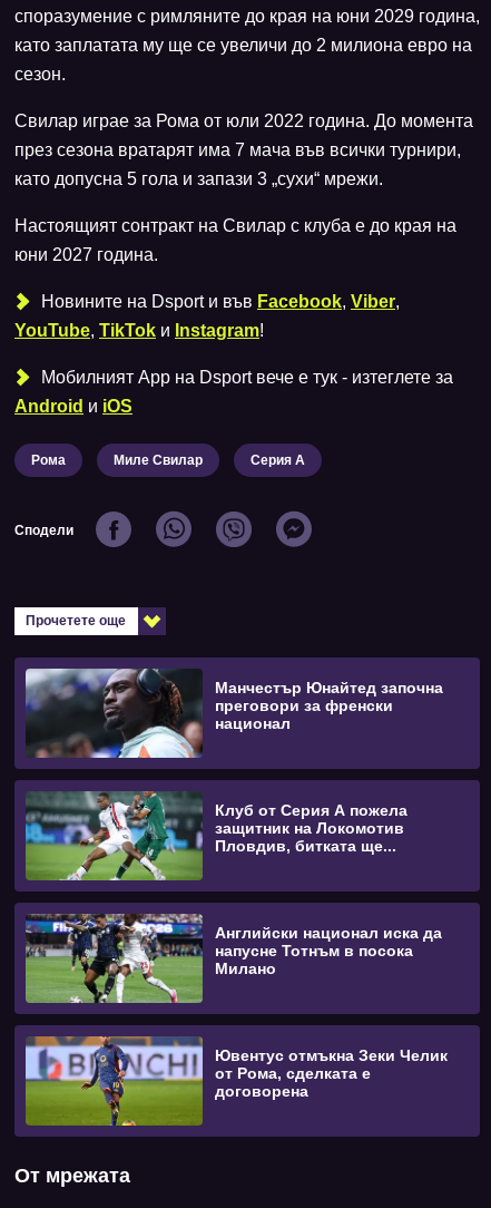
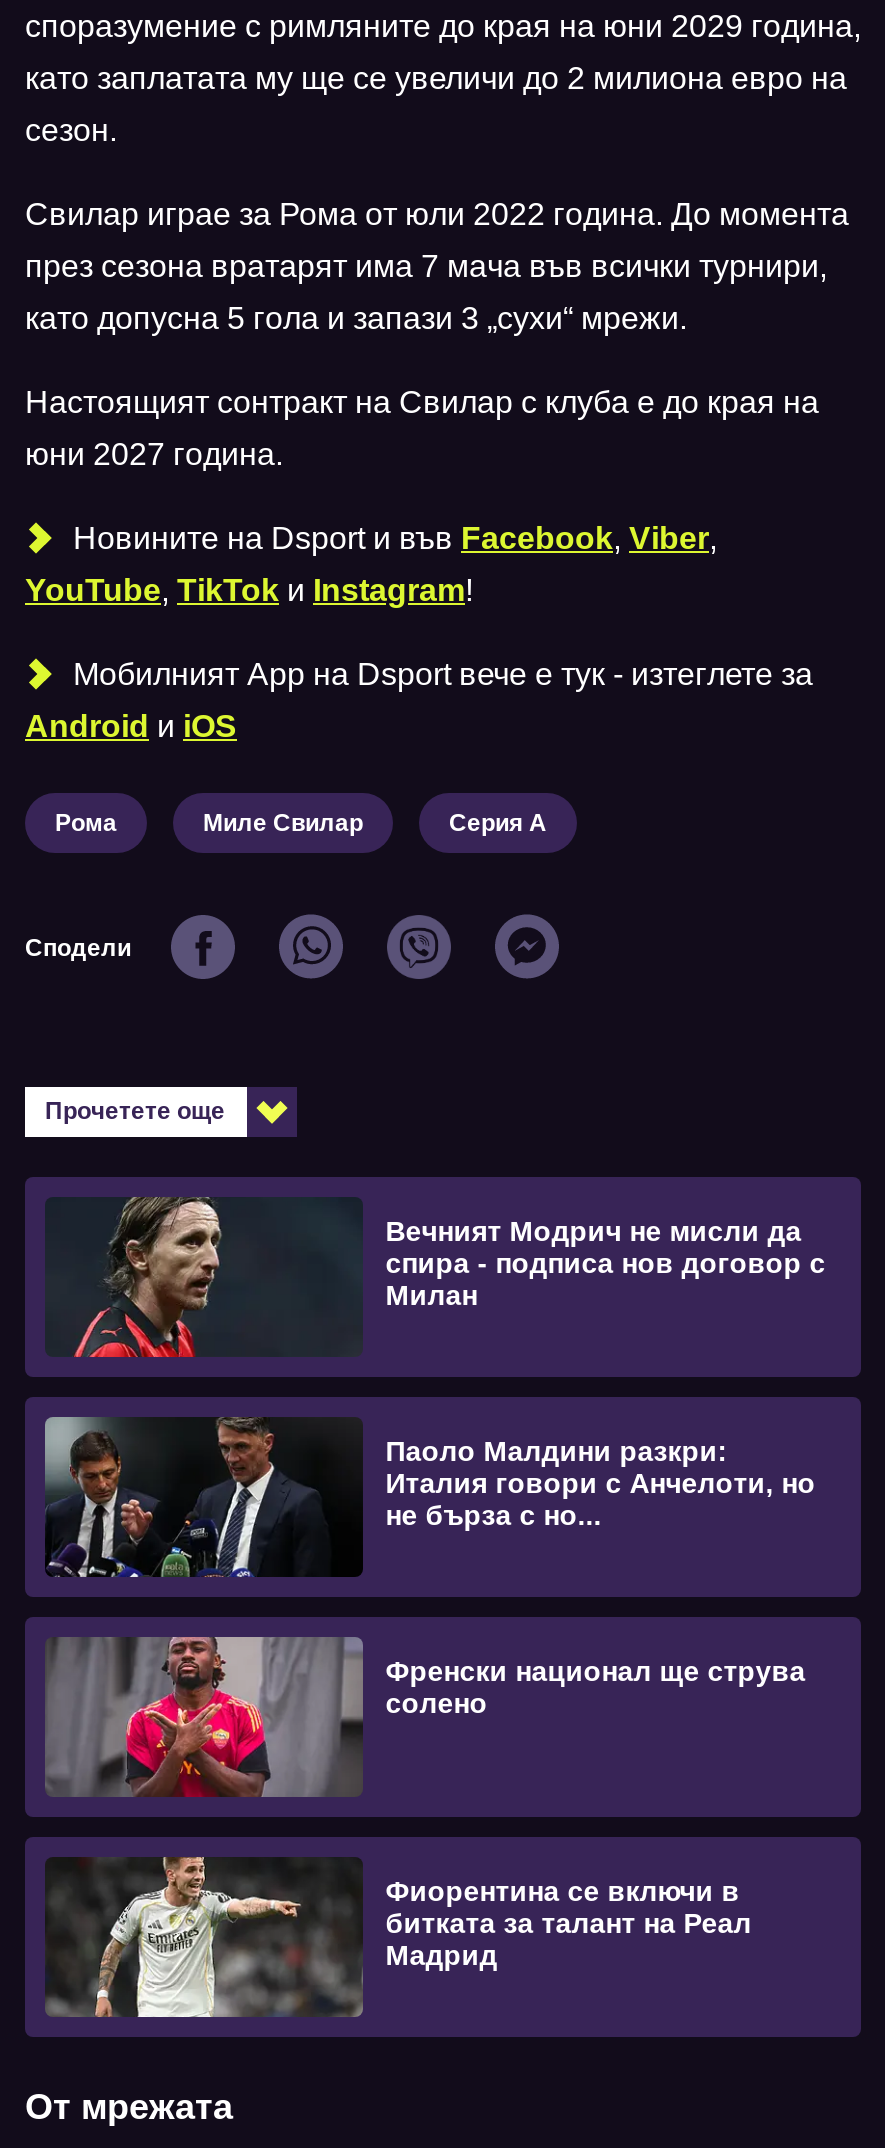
- [image]
- Манчестър Юнайтед започна
- преговори за френски
- национал
+ [image]
+ Вечният Модрич не мисли да
+ спира - подписа нов договор с
+ Милан

- [image]
- Клуб от Серия А пожела
- защитник на Локомотив
- Пловдив, битката ще...
+ [image]
+ Паоло Малдини разкри:
+ Италия говори с Анчелоти, но
+ не бърза с но...

- [image]
- Английски национал иска да
- напусне Тотнъм в посока
- Милано
+ [image]
+ Френски национал ще струва
+ солено

- [image]
- Ювентус отмъкна Зеки Челик
- от Рома, сделката е
- договорена
+ [image]
+ Фиорентина се включи в
+ битката за талант на Реал
+ Мадрид
